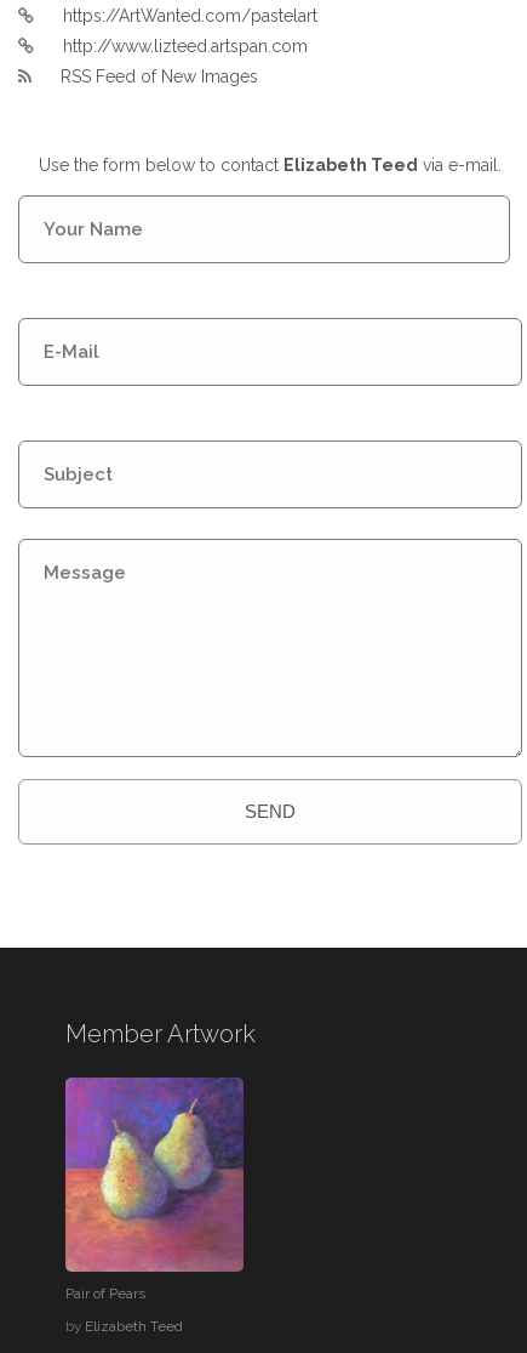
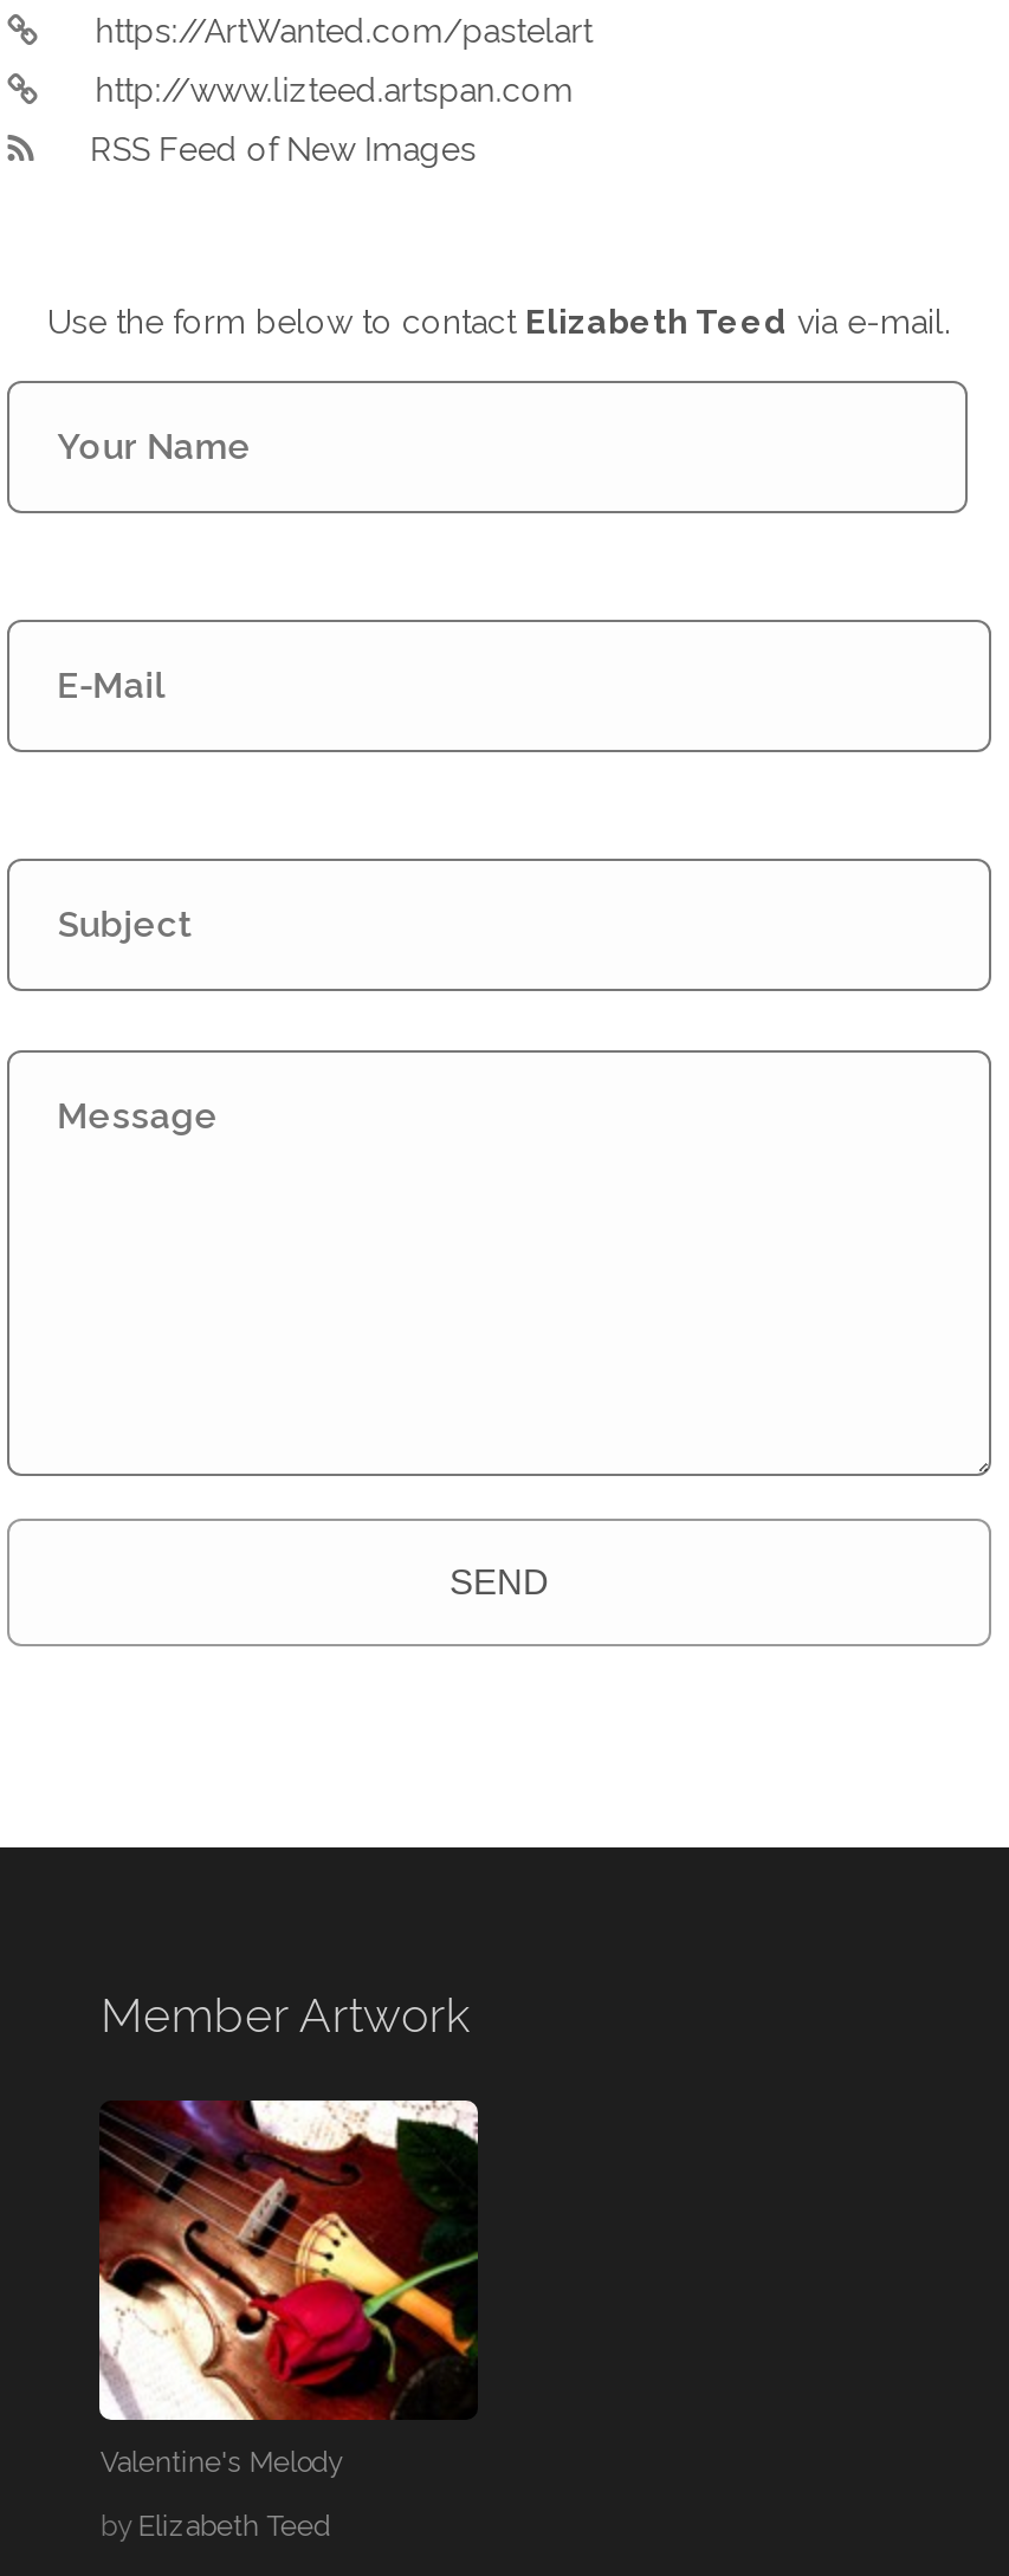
- [image]
- Pair of Pears
+ [image]
+ Valentine's Melody
